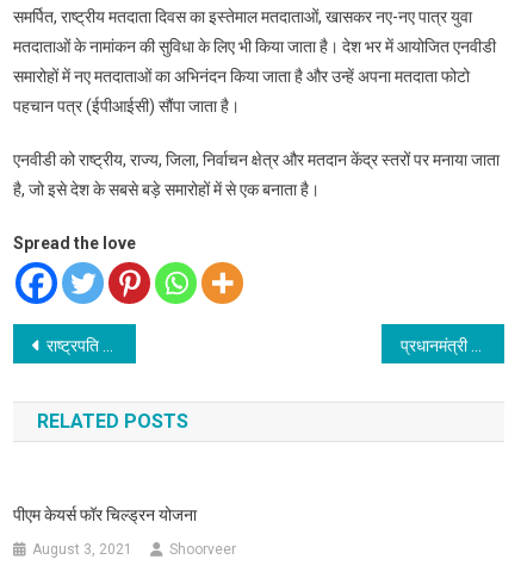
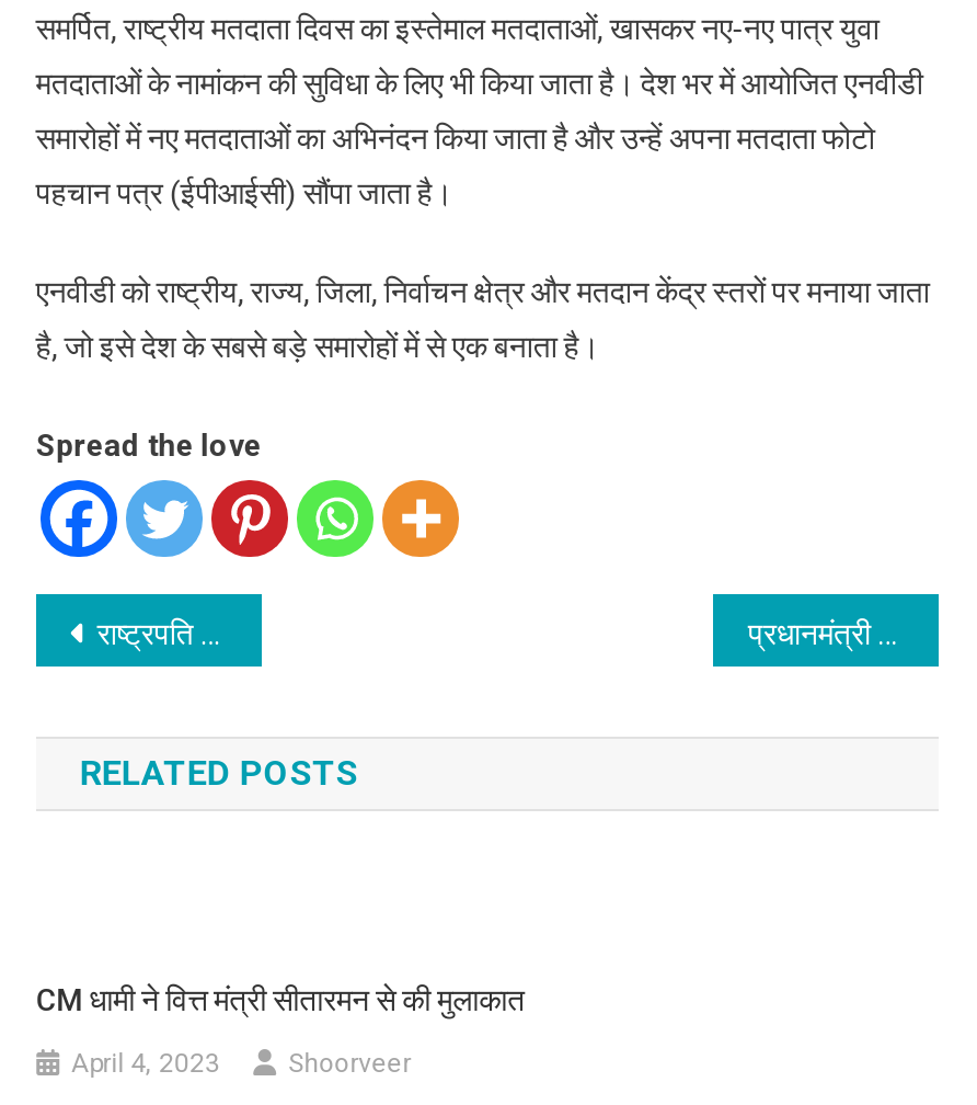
- पीएम केयर्स फॉर चिल्ड्रन योजना
+ CM धामी ने वित्त मंत्री सीतारमन से की मुलाकात

- August 3, 2021
+ April 4, 2023
